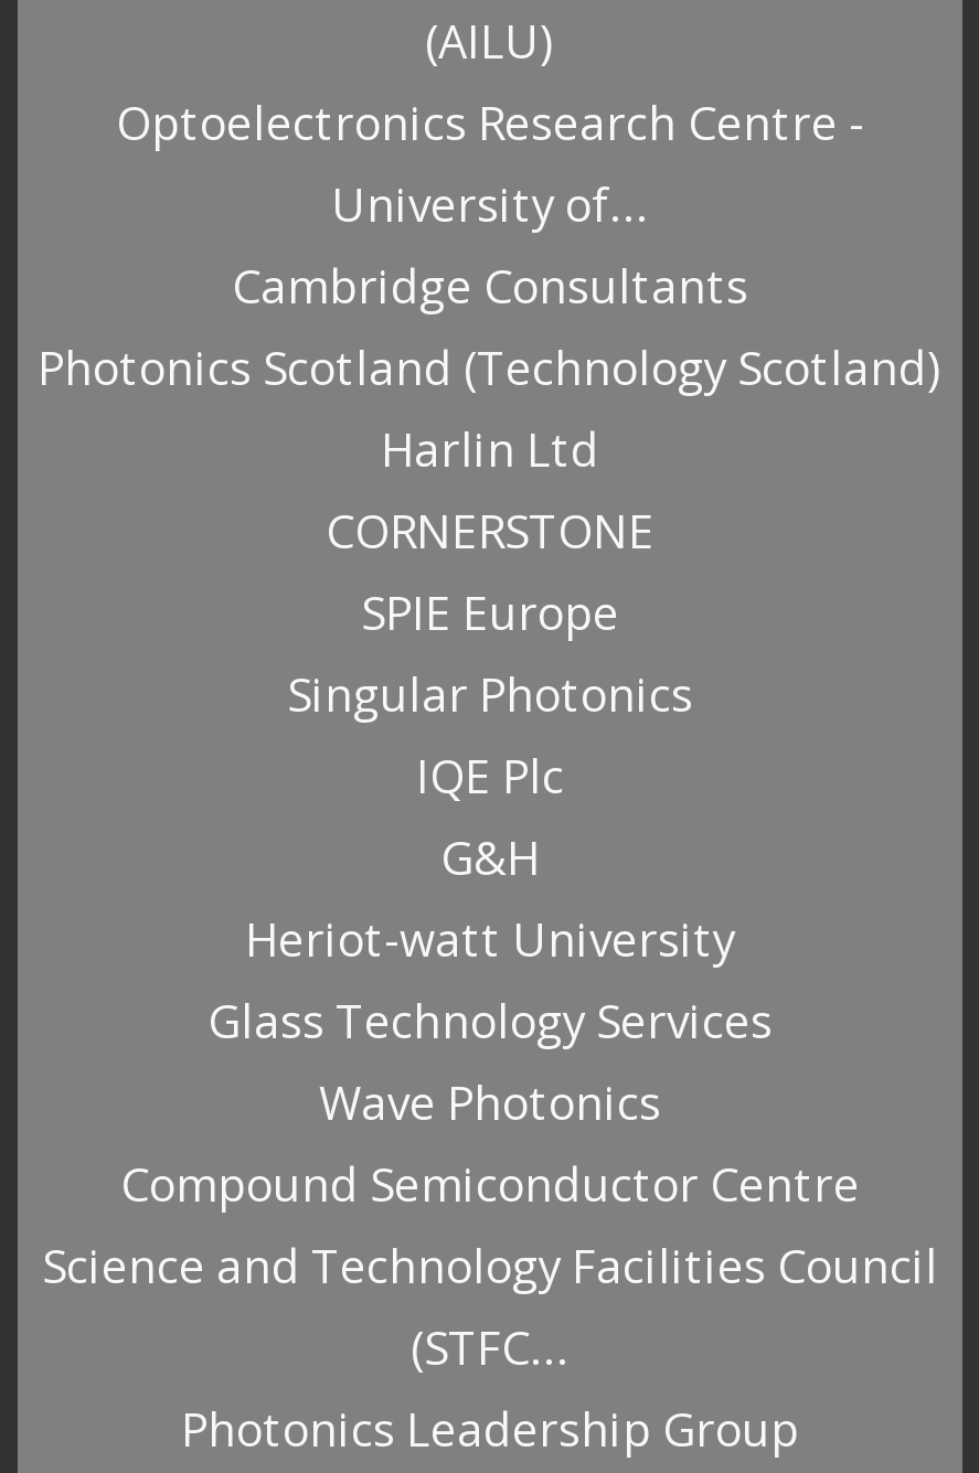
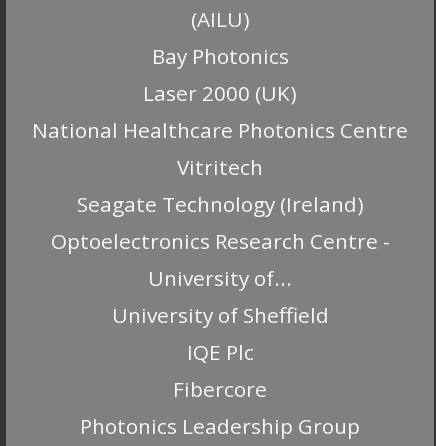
+ Bay Photonics
+ Laser 2000 (UK)
+ National Healthcare Photonics Centre
+ Vitritech
+ Seagate Technology (Ireland)

moved down: Optoelectronics Research Centre - | University of...

- Cambridge Consultants
- Photonics Scotland (Technology Scotland)
- Harlin Ltd
- CORNERSTONE
- SPIE Europe
- Singular Photonics
+ University of Sheffield

- G&H
- Heriot-watt University
- Glass Technology Services
- Wave Photonics
- Compound Semiconductor Centre
- Science and Technology Facilities Council
- (STFC...
+ Fibercore
